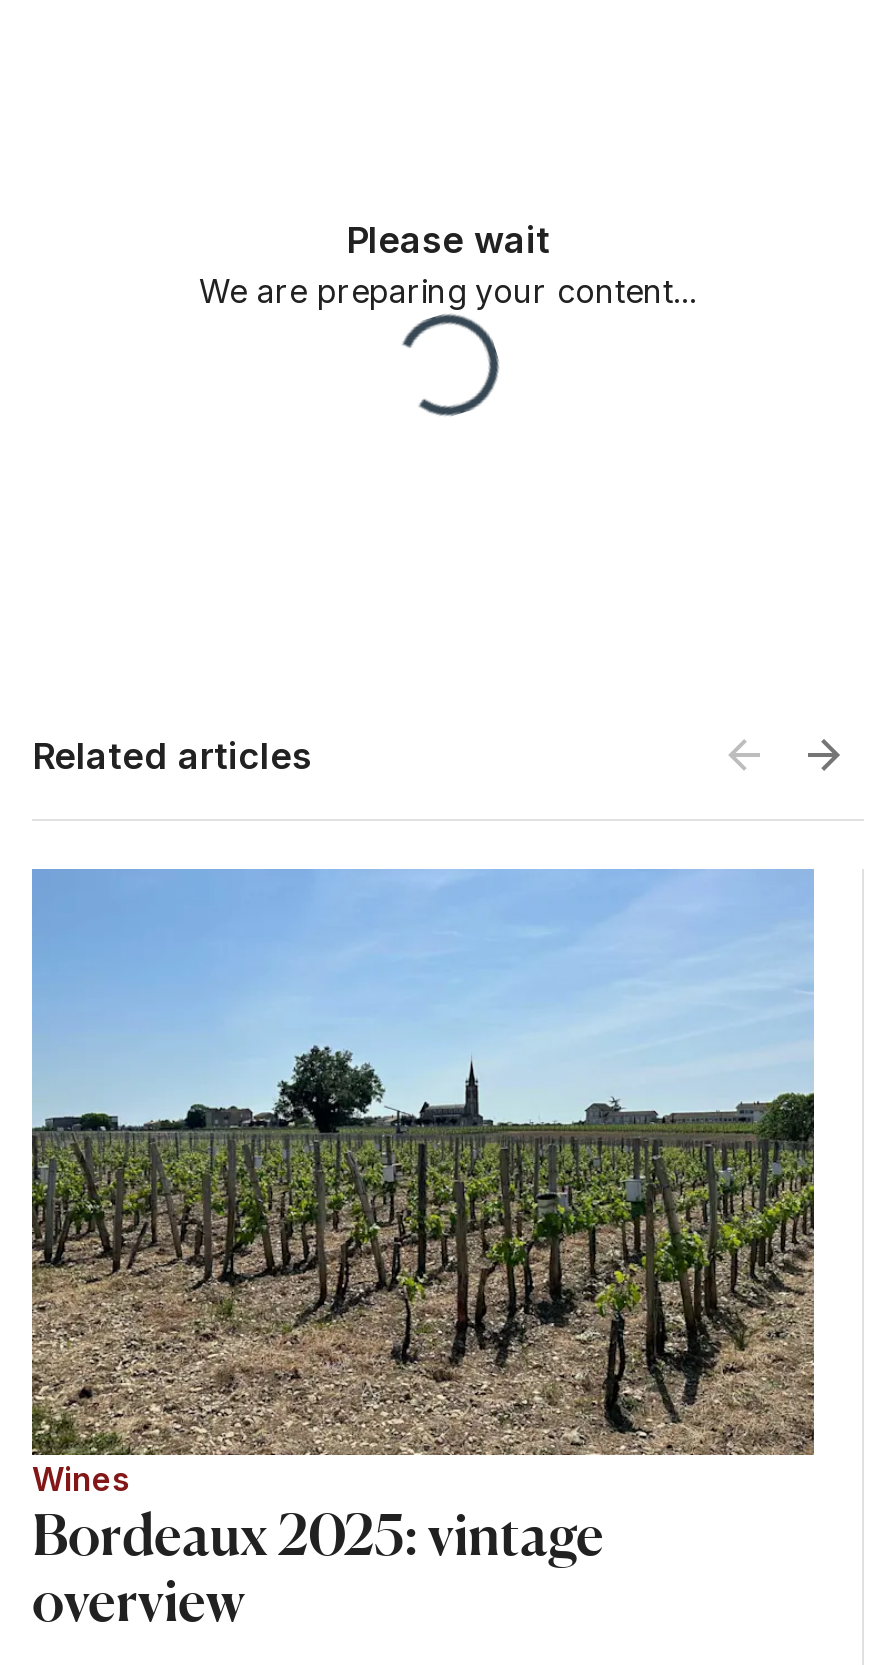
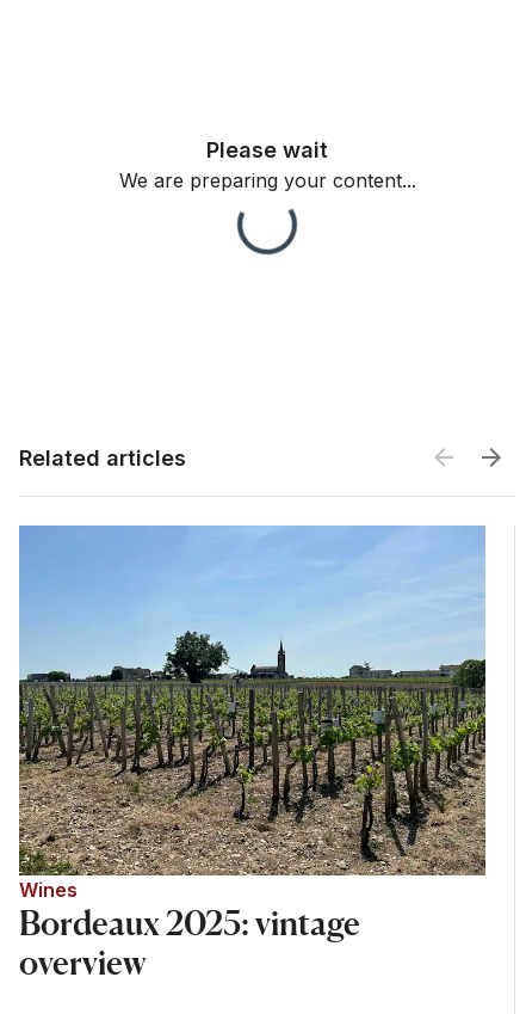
- [image]
+ [image]
